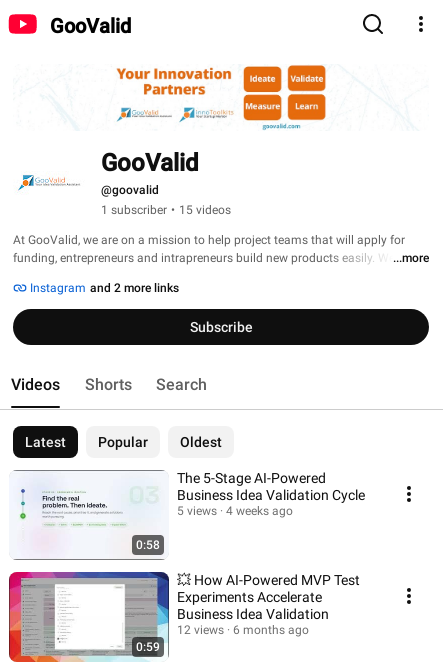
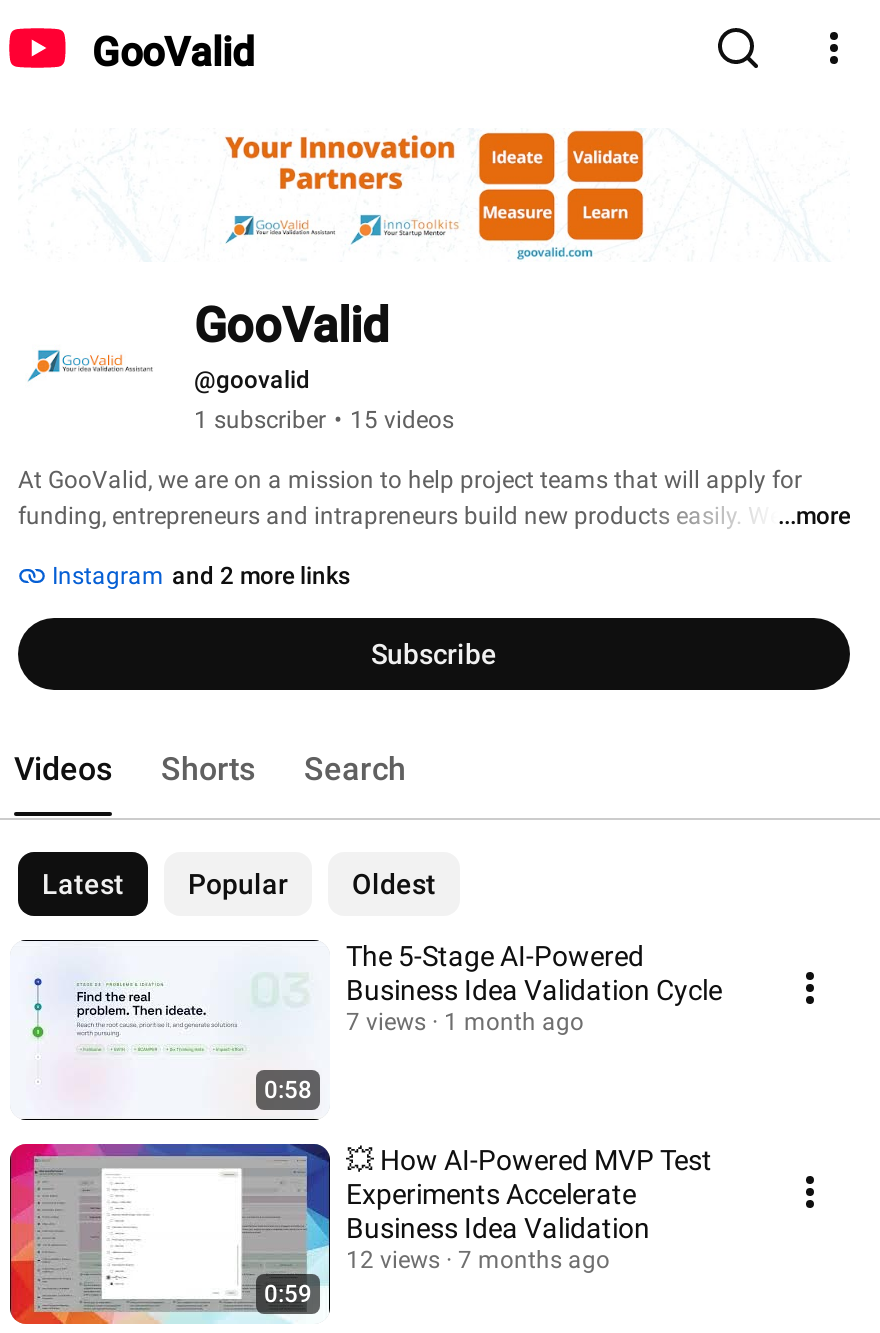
- 5 views
+ 7 views

- 4 weeks ago
+ 1 month ago

- 12 views 6 months ago
+ 12 views 7 months ago
